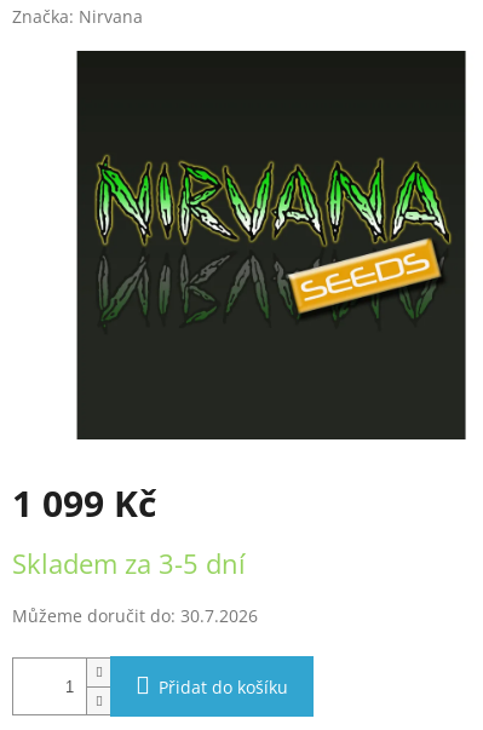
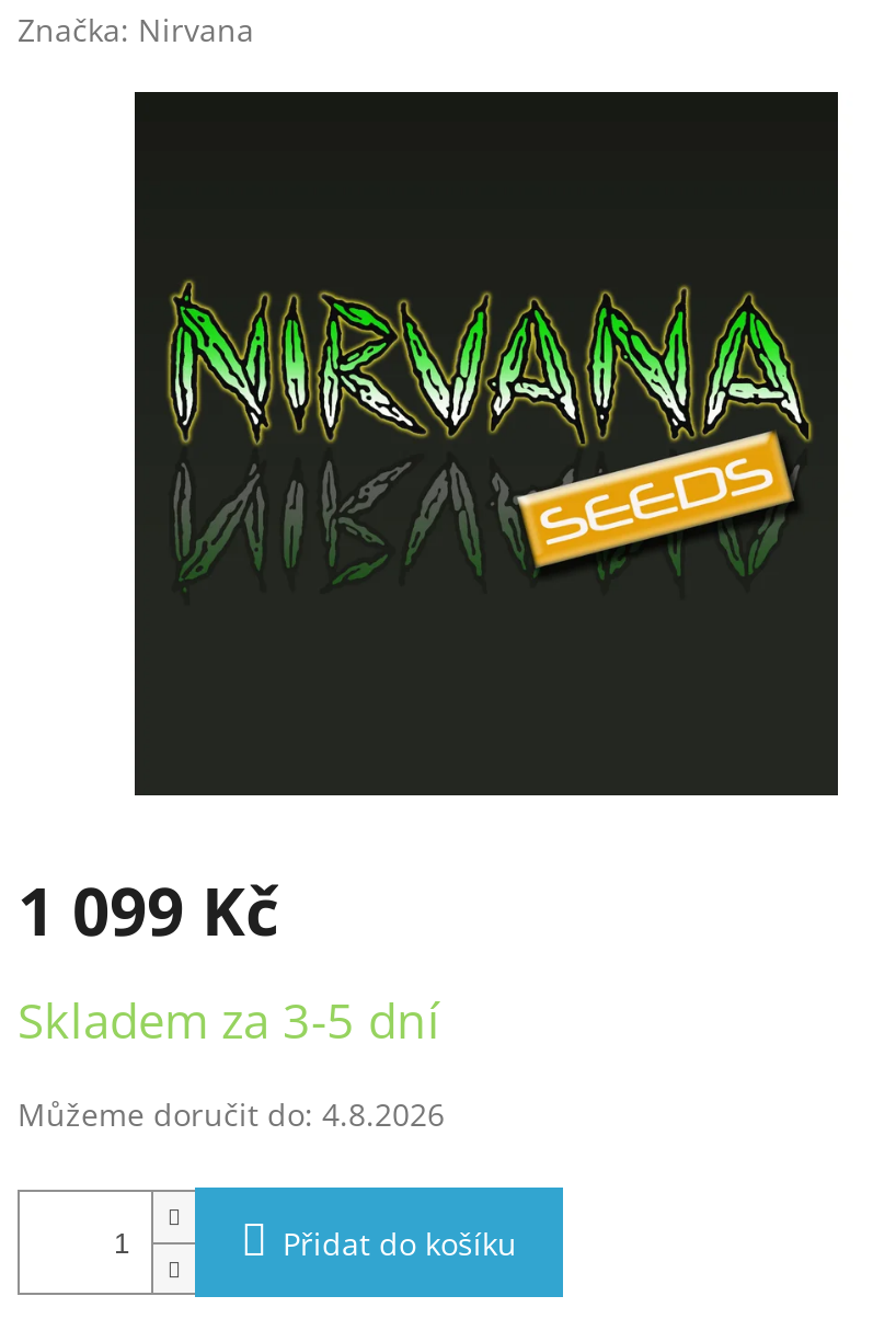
- Můžeme doručit do: 30.7.2026
+ Můžeme doručit do: 4.8.2026
